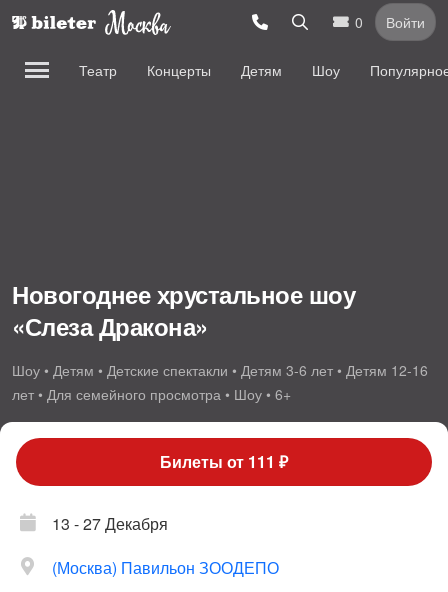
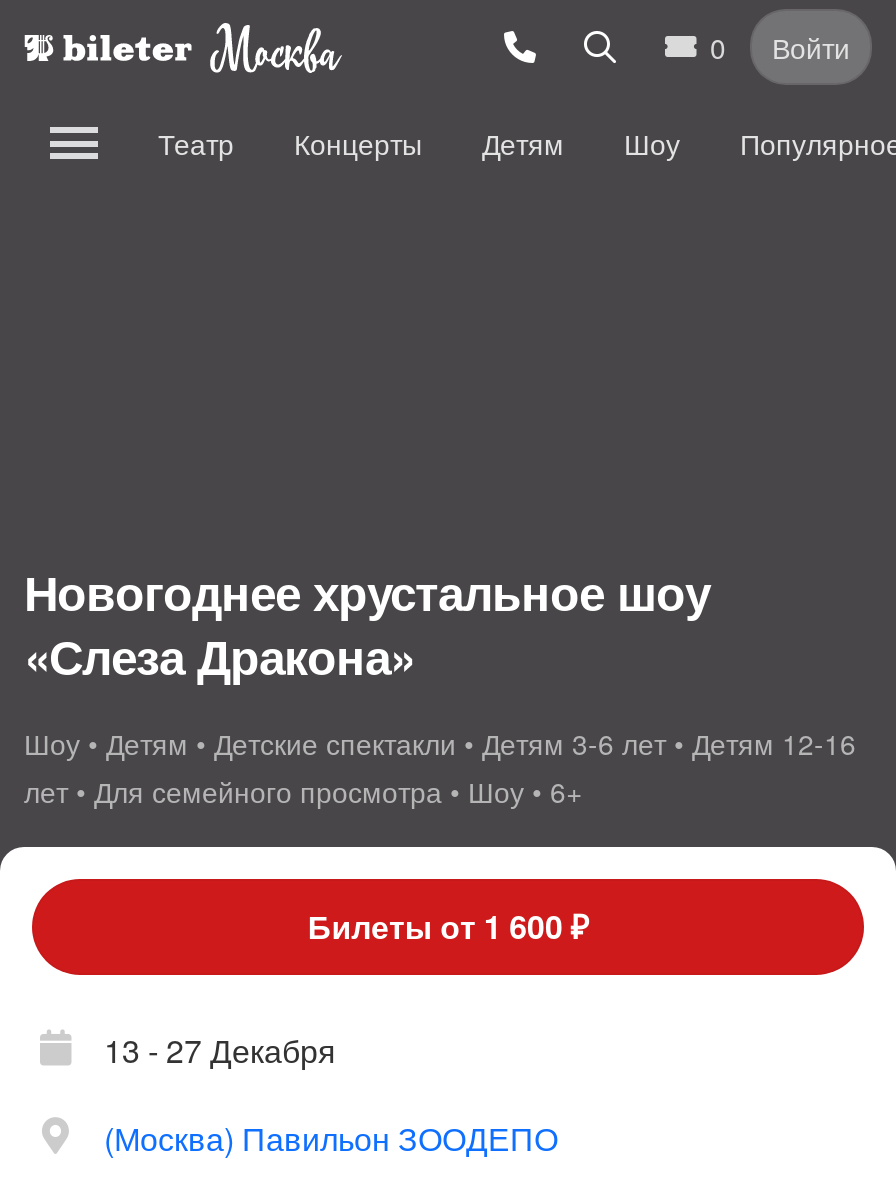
- Билеты от 111 ₽
+ Билеты от 1 600 ₽
